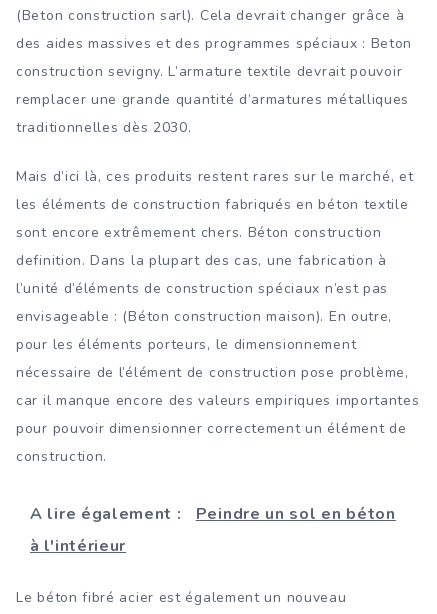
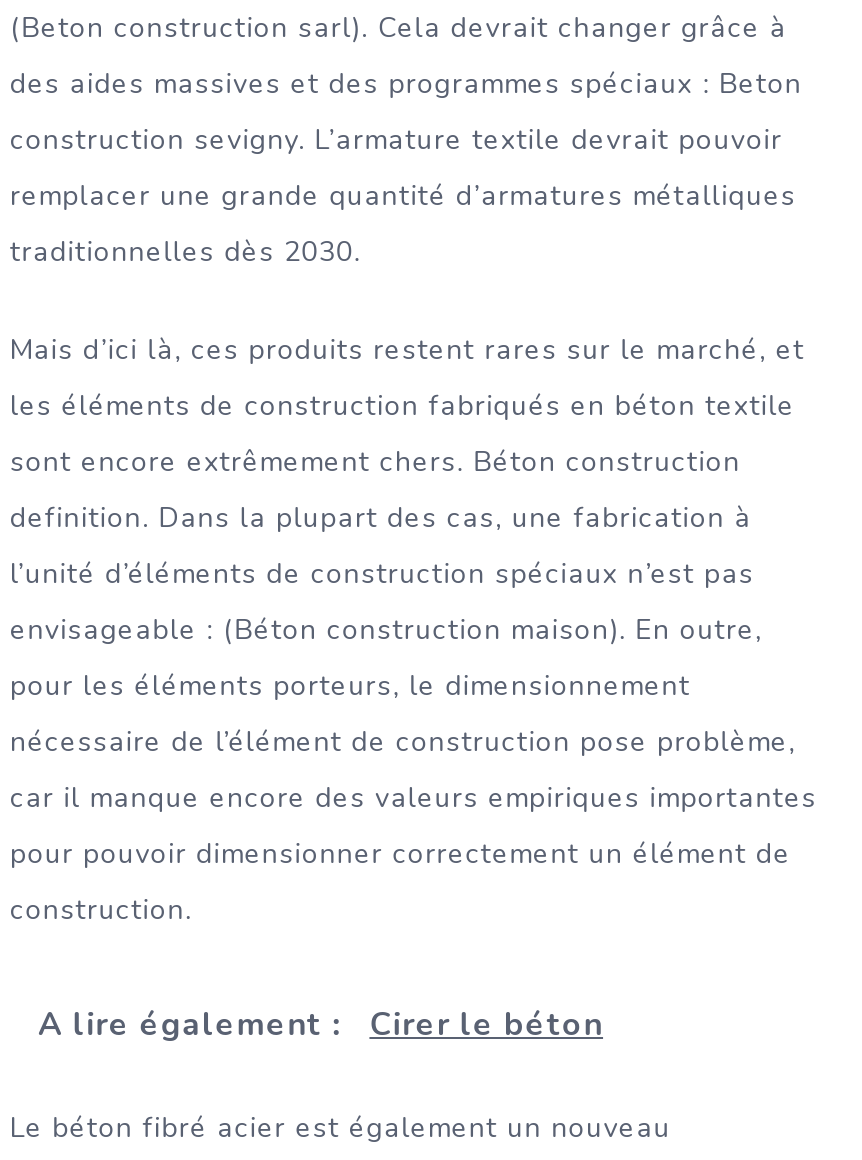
- A lire également : Peindre un sol en béton
- à l'intérieur
+ A lire également : Cirer le béton
